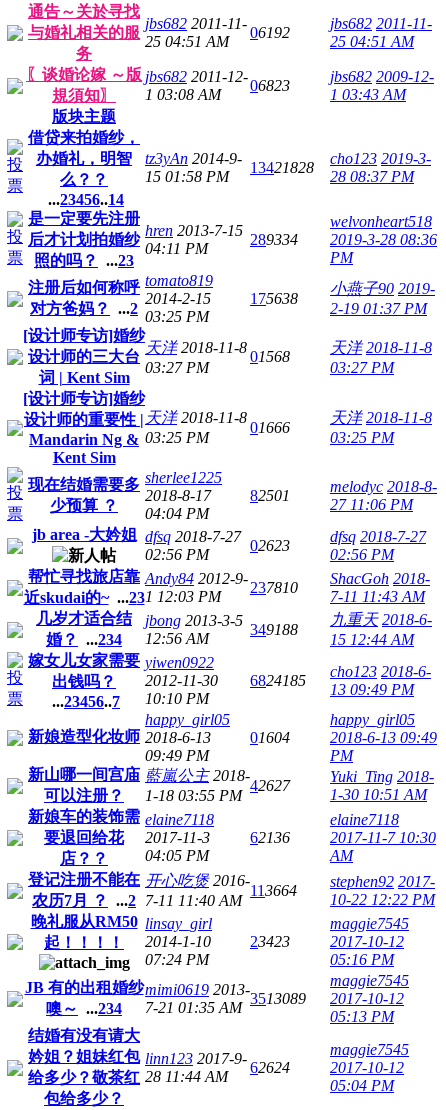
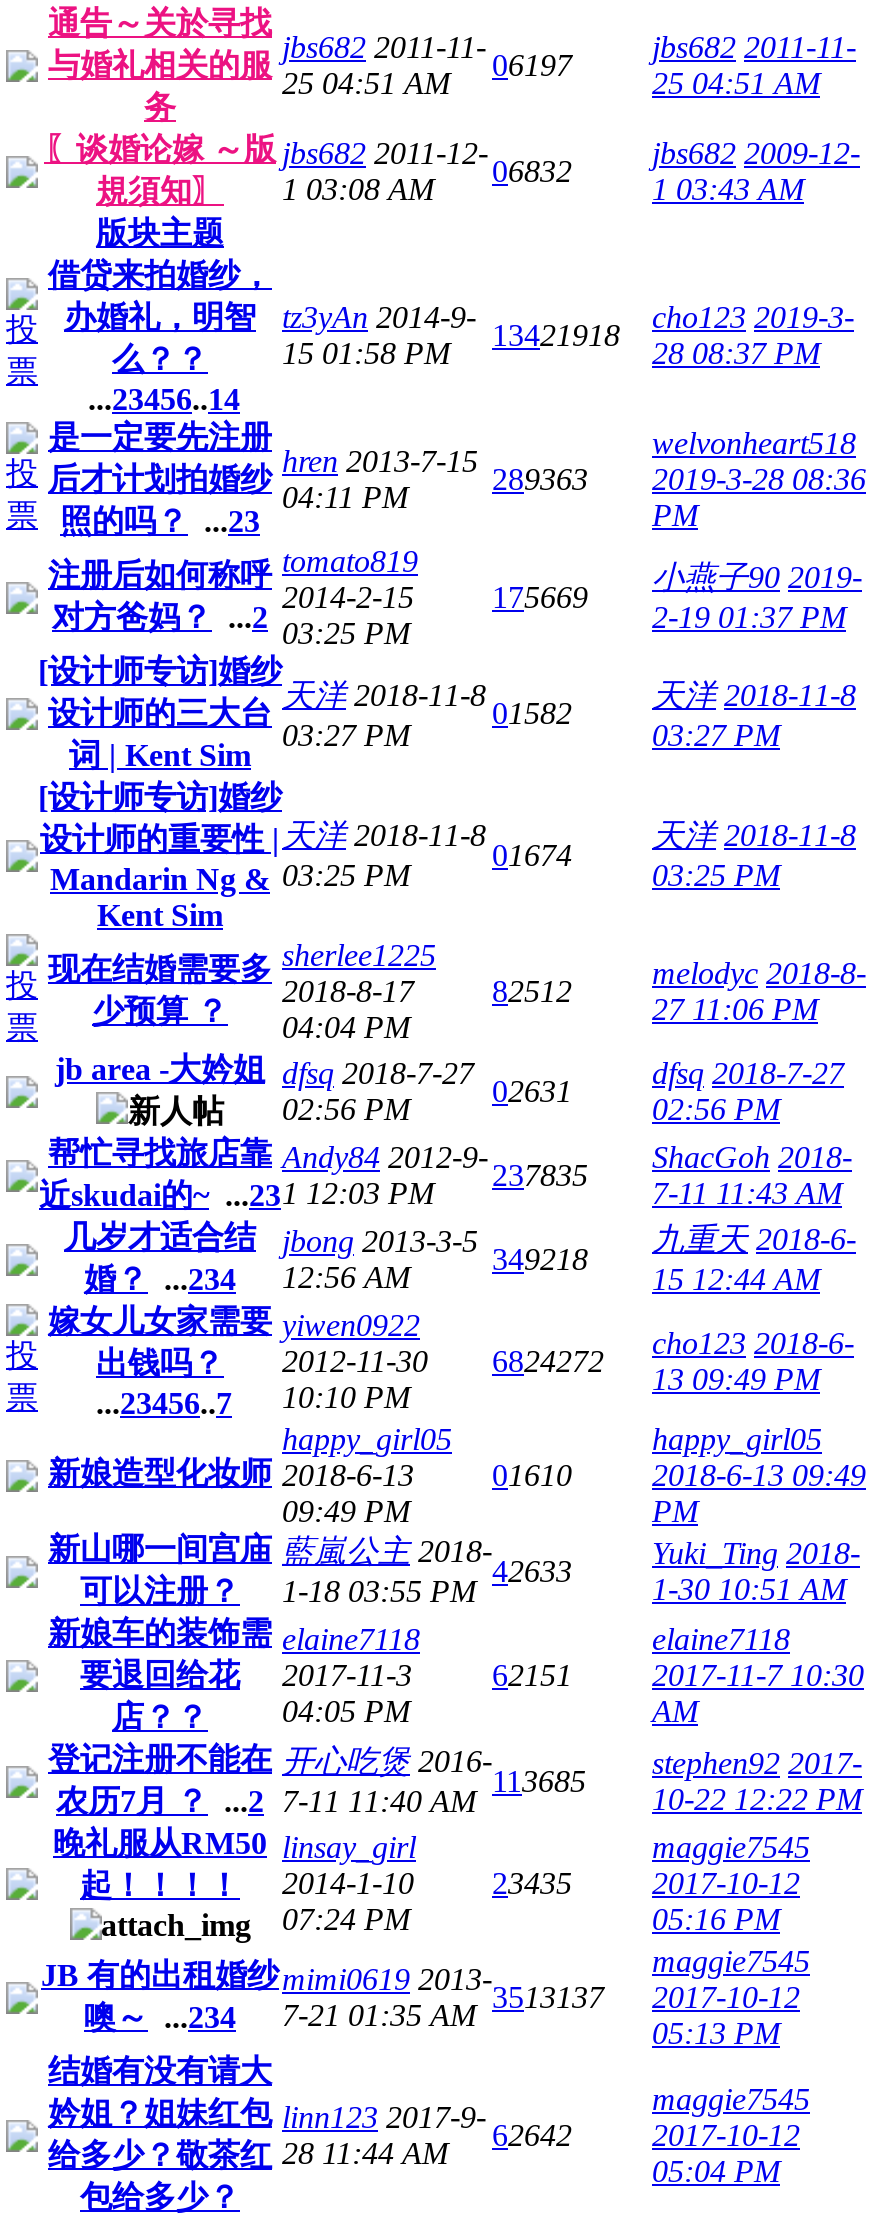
- 06192
+ 06197

- 06823
+ 06832

- 13421828
+ 13421918

- 289334 2019-3-28 08:36
+ 289363 2019-3-28 08:36

- 175638
+ 175669

- 01568
+ 01582

- 01666
+ 01674

- 82501
+ 82512

- 02623
+ 02631

- 237810
+ 237835

- 349188
+ 349218

- 出钱吗？ 2012-11-30 6824185
+ 出钱吗？ 2012-11-30 6824272

- 01604
+ 01610

- 42627
+ 42633

- 62136
+ 62151

- 11 3664
+ 11 3685

- 23423
+ 23435

- 3513089 2017-10-12
+ 3513137 2017-10-12

- 62624
+ 62642
